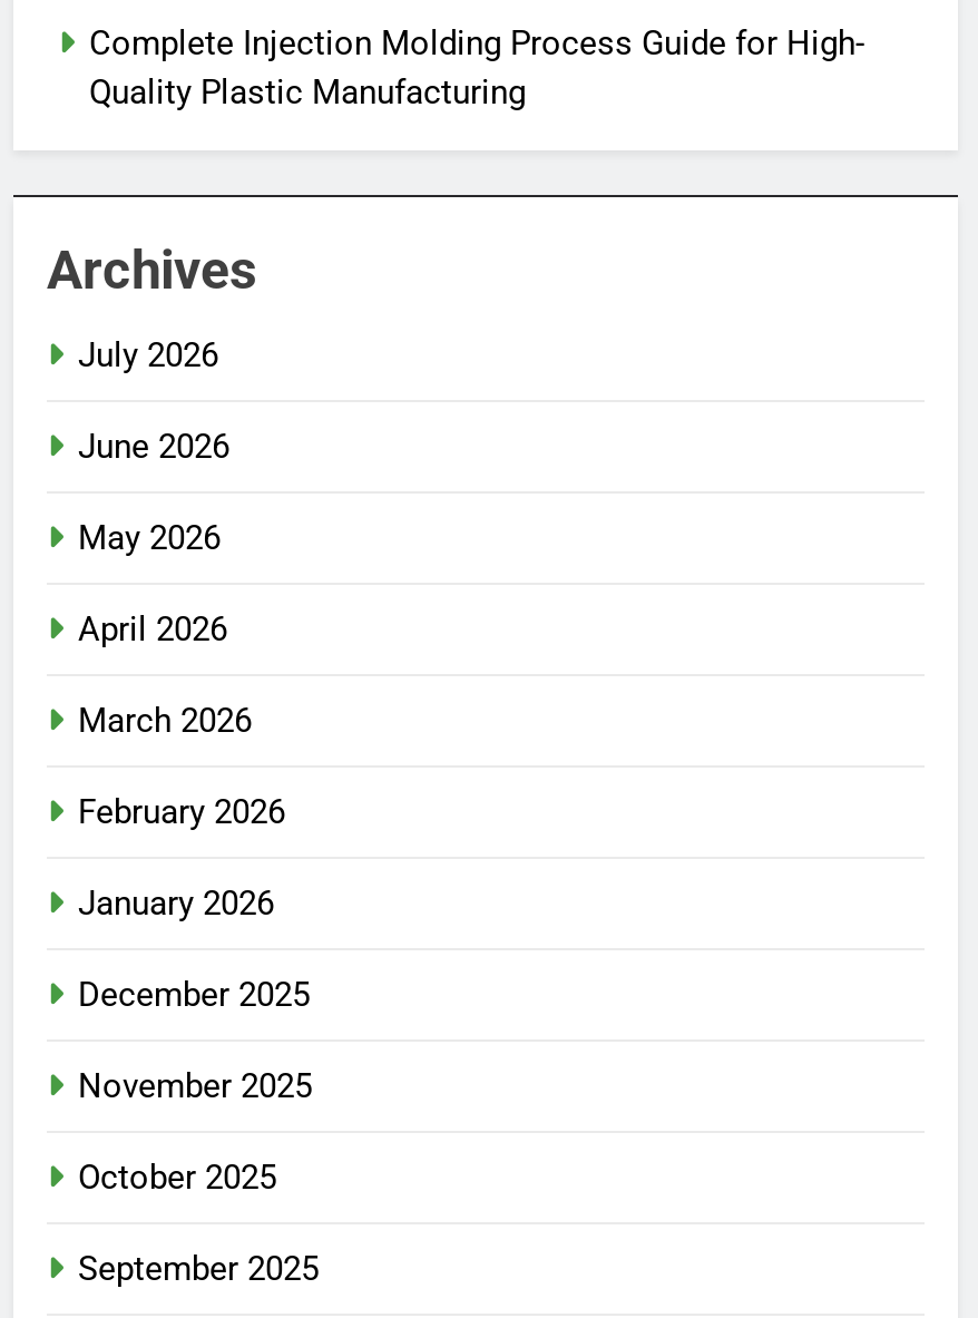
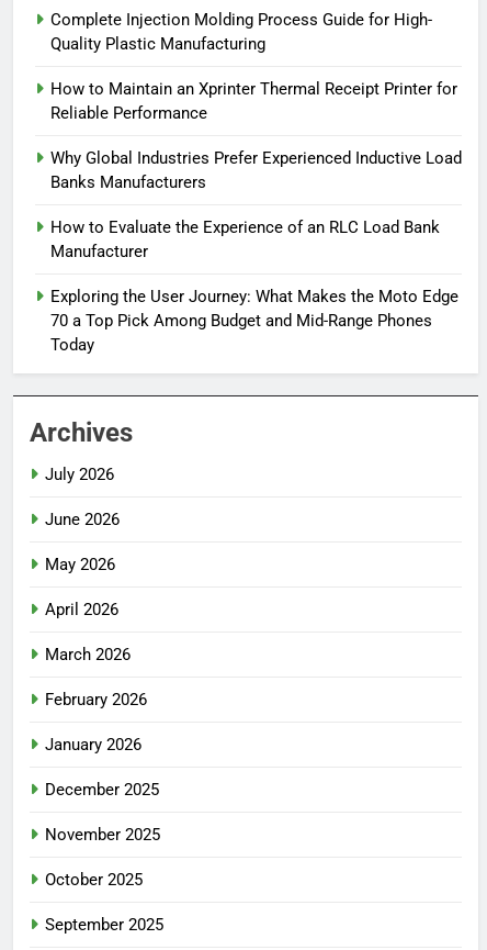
+ How to Maintain an Xprinter Thermal Receipt Printer for
+ Reliable Performance
+ Why Global Industries Prefer Experienced Inductive Load
+ Banks Manufacturers
+ How to Evaluate the Experience of an RLC Load Bank
+ Manufacturer
+ Exploring the User Journey: What Makes the Moto Edge
+ 70 a Top Pick Among Budget and Mid-Range Phones
+ Today
